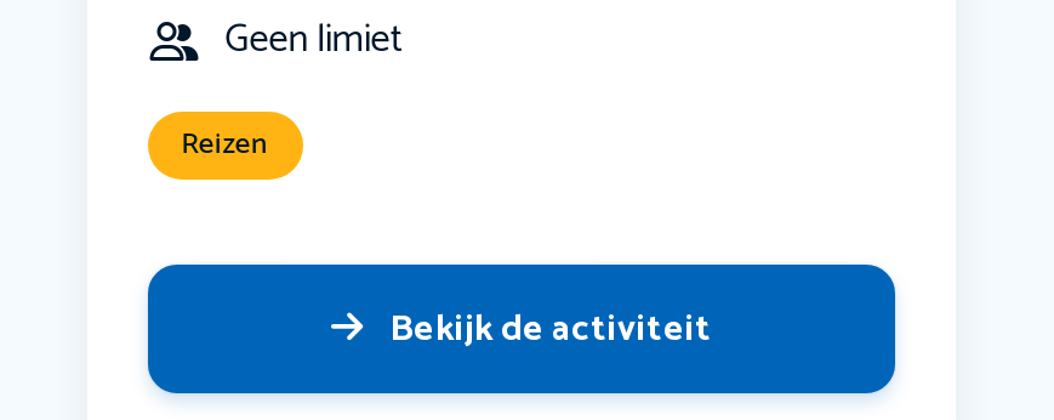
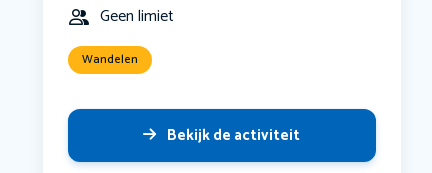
- Reizen
+ Wandelen
